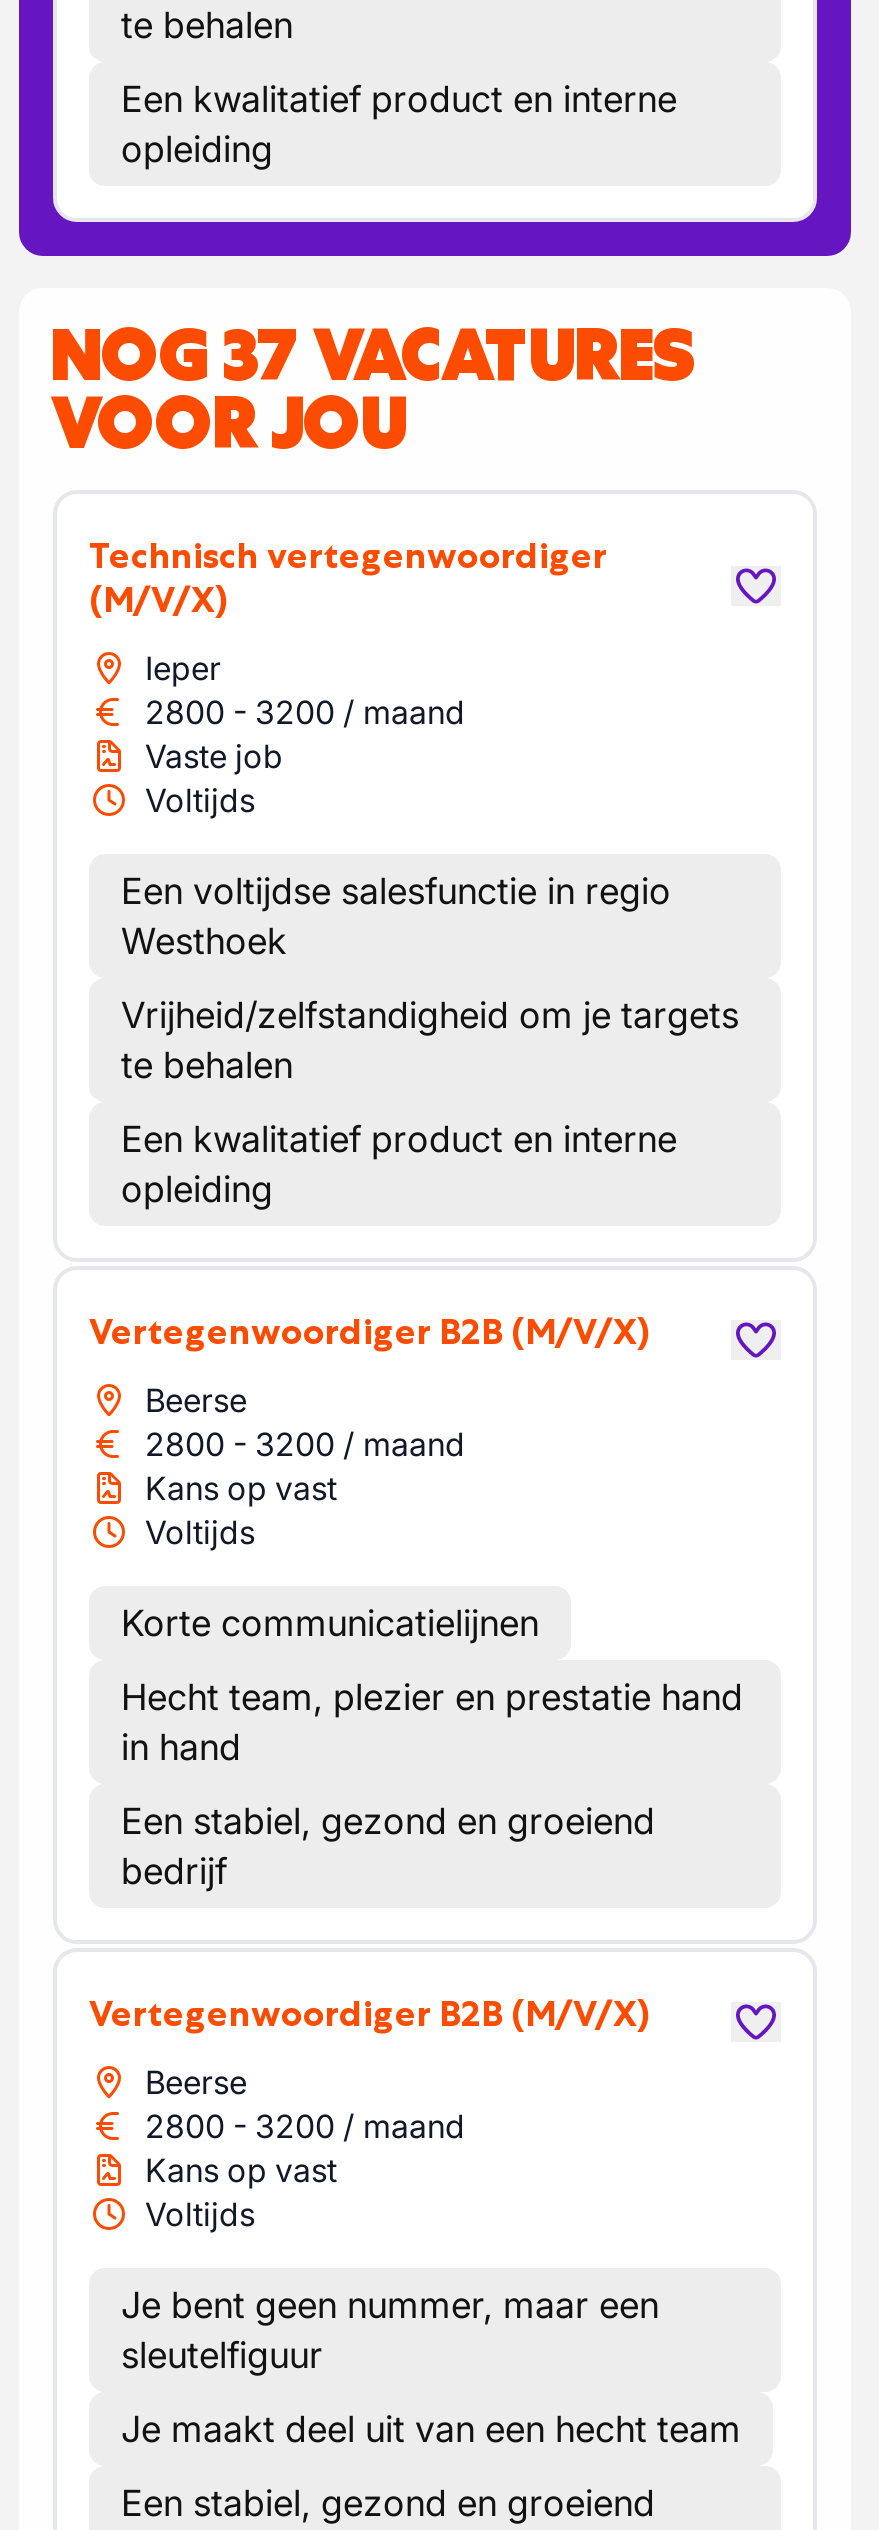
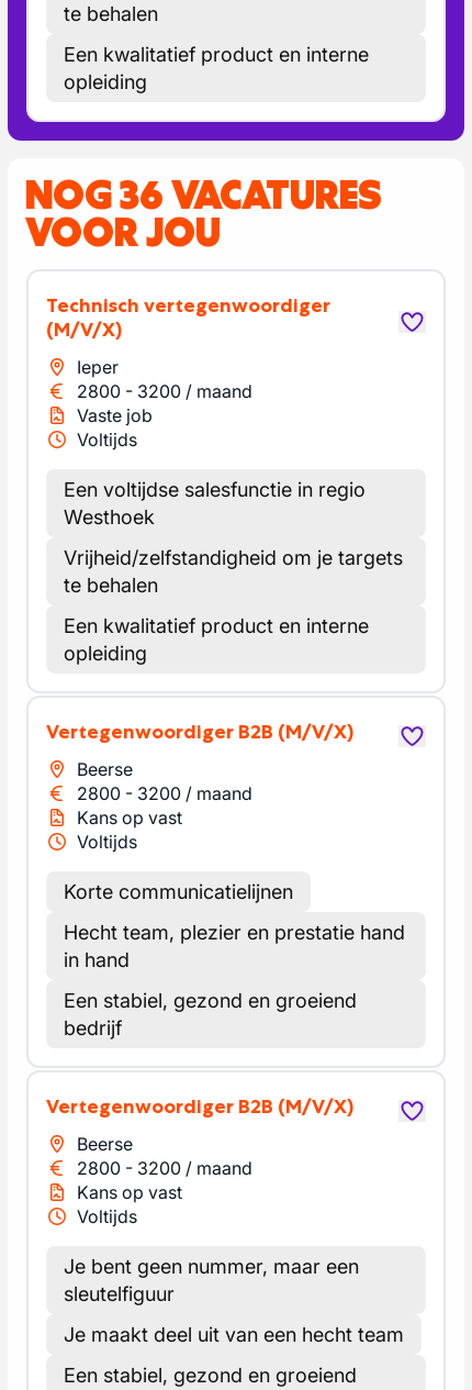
- NOG 37 VACATURES
+ NOG 36 VACATURES
